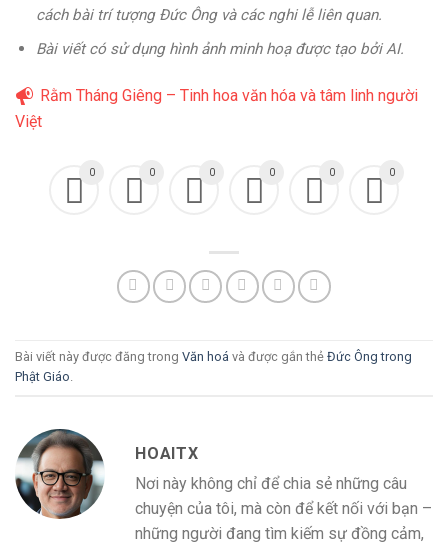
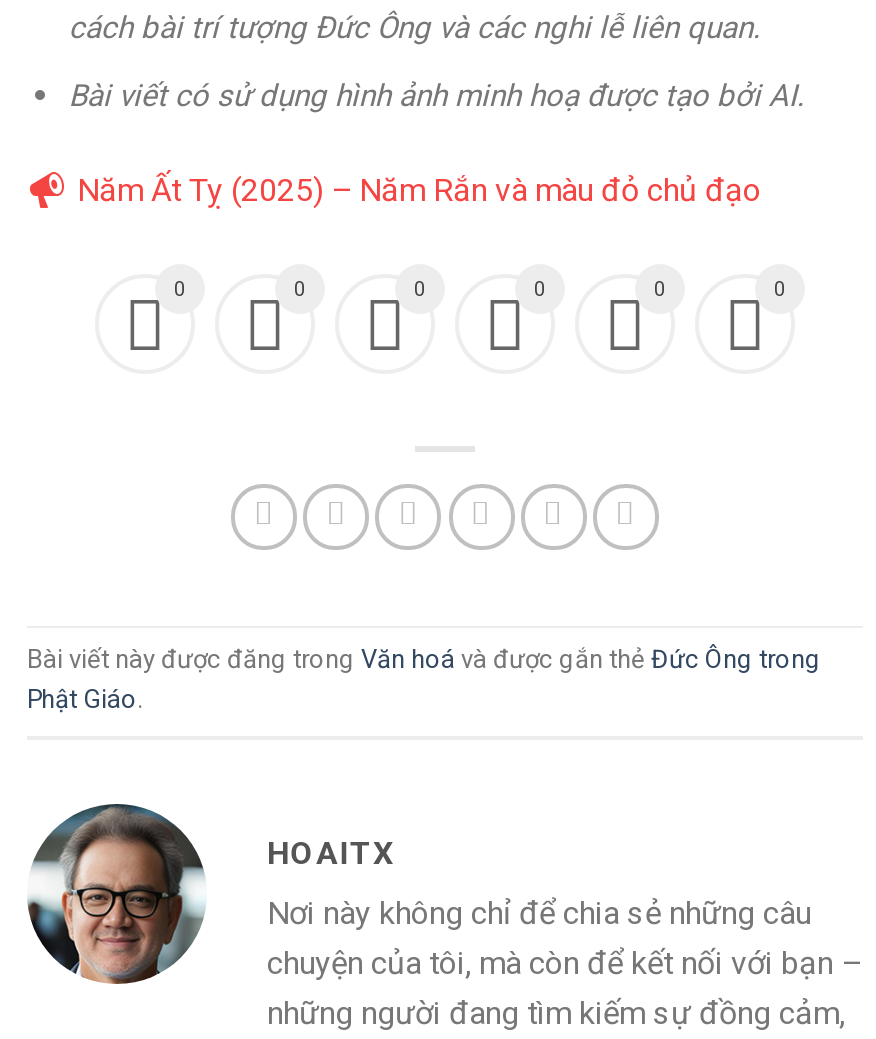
- Rằm Tháng Giêng – Tinh hoa văn hóa và tâm linh người
- Việt
+ Năm Ất Tỵ (2025) – Năm Rắn và màu đỏ chủ đạo
